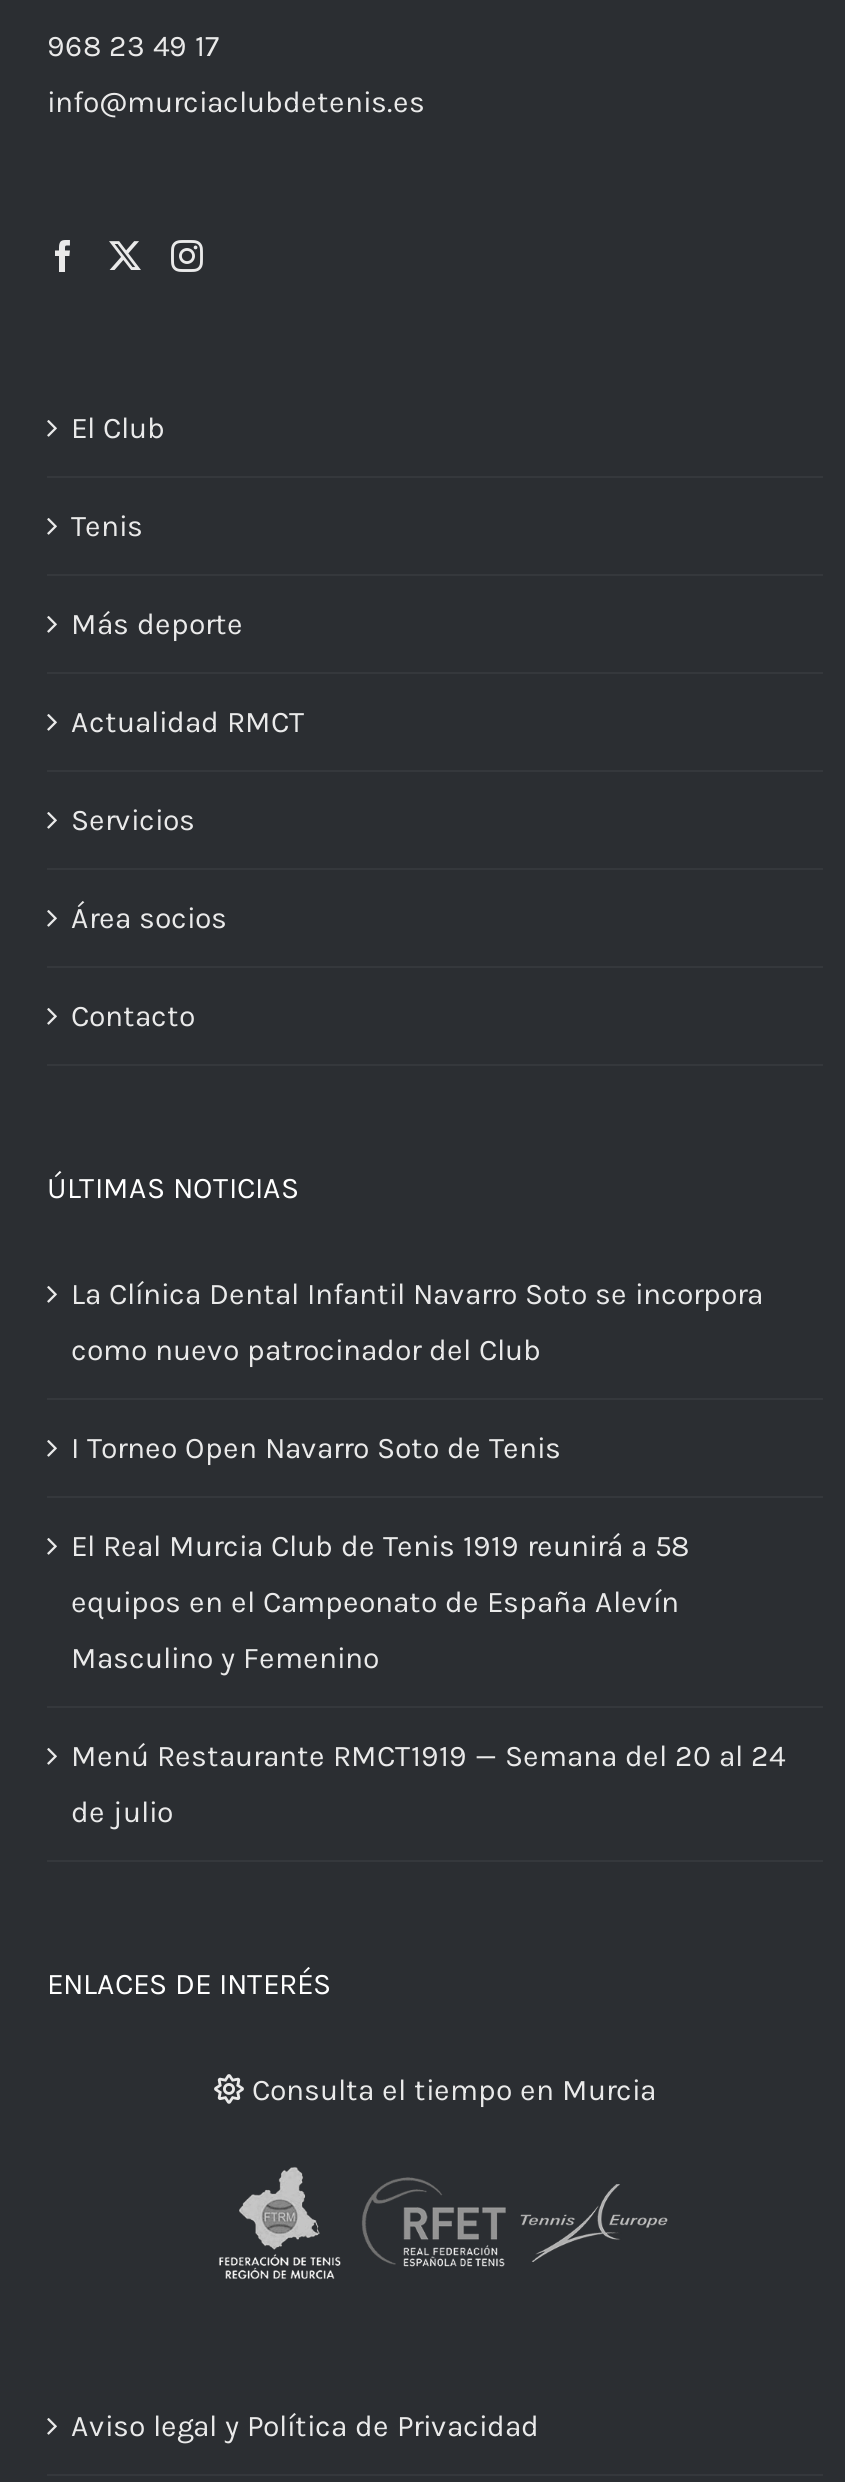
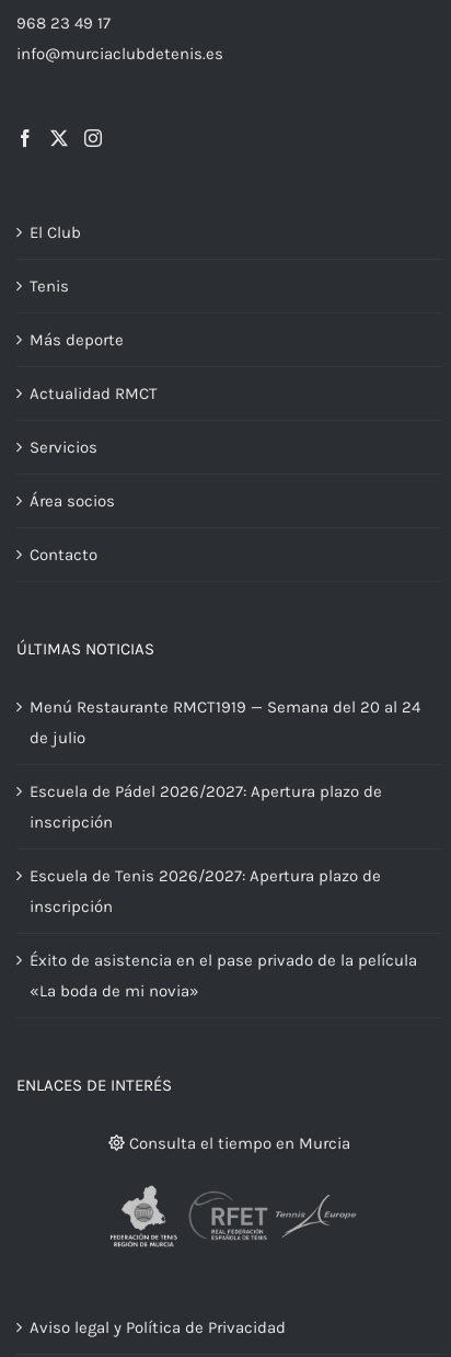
- La Clínica Dental Infantil Navarro Soto se incorpora
- como nuevo patrocinador del Club
- I Torneo Open Navarro Soto de Tenis
- El Real Murcia Club de Tenis 1919 reunirá a 58
- equipos en el Campeonato de España Alevín
- Masculino y Femenino

moved up: Menú Restaurante RMCT1919 — Semana del 20 al 24 | de julio

+ Escuela de Pádel 2026/2027: Apertura plazo de
+ inscripción
+ Escuela de Tenis 2026/2027: Apertura plazo de
+ inscripción
+ Éxito de asistencia en el pase privado de la película
+ «La boda de mi novia»
